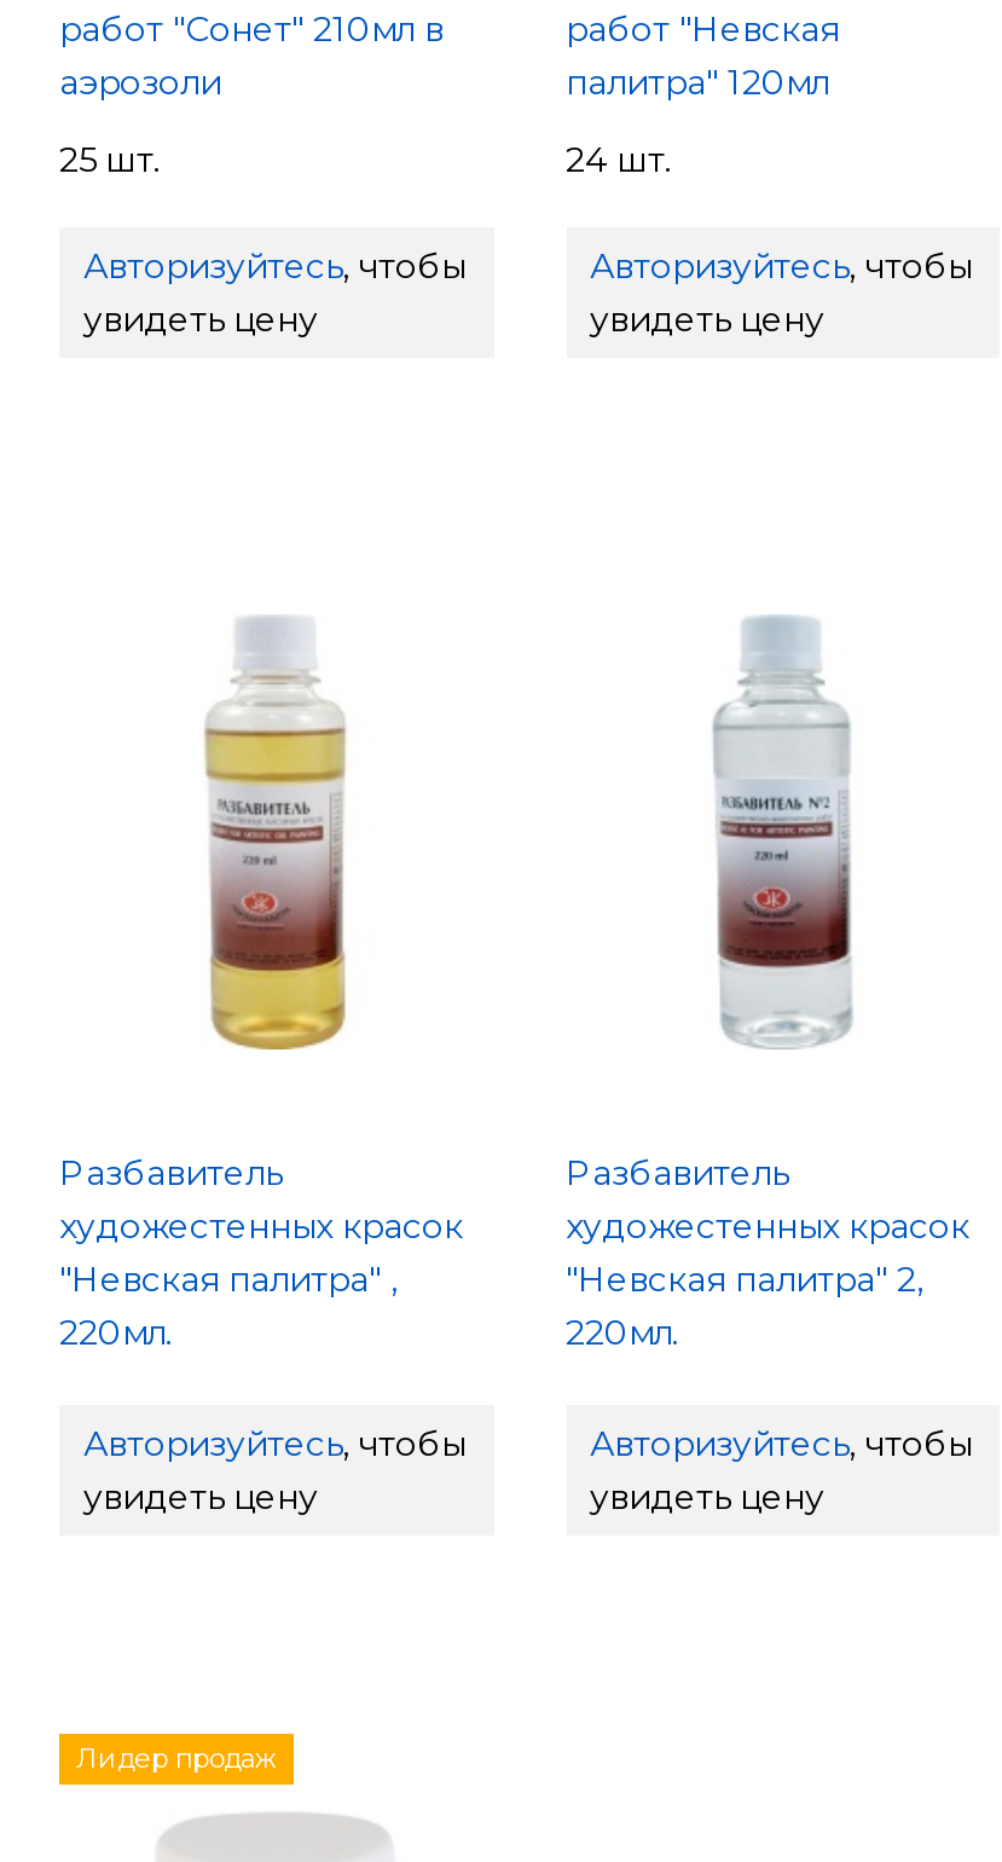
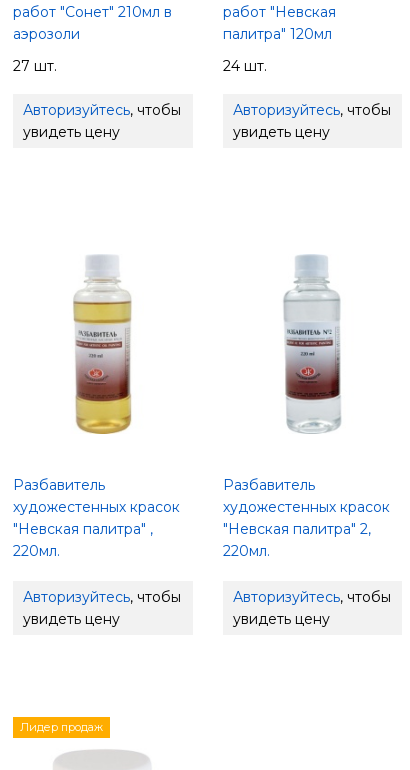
- 25 шт.
+ 27 шт.
